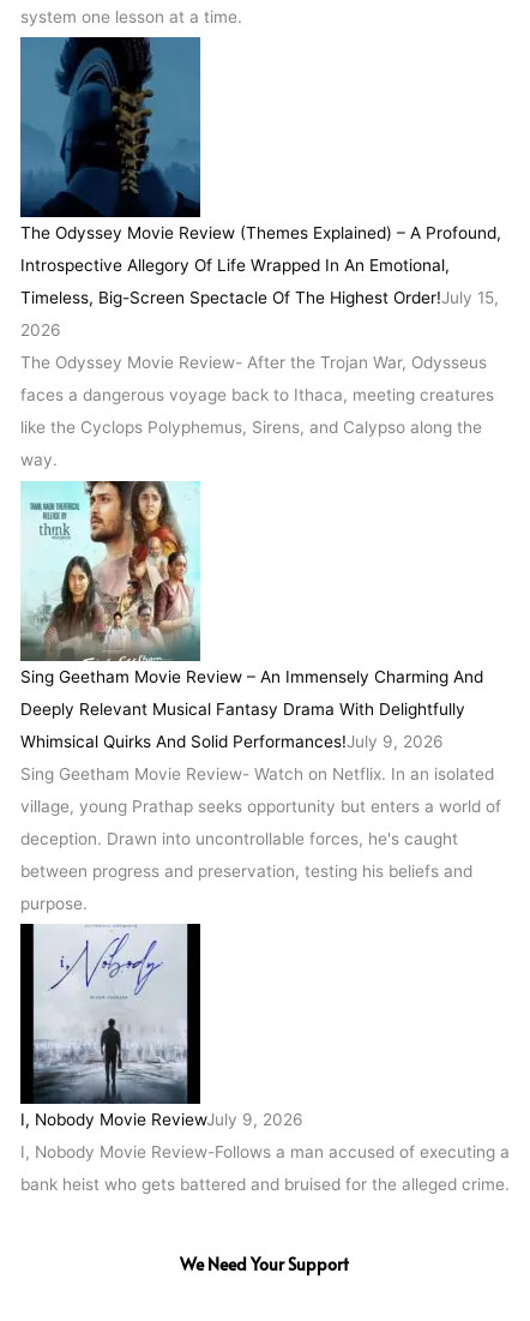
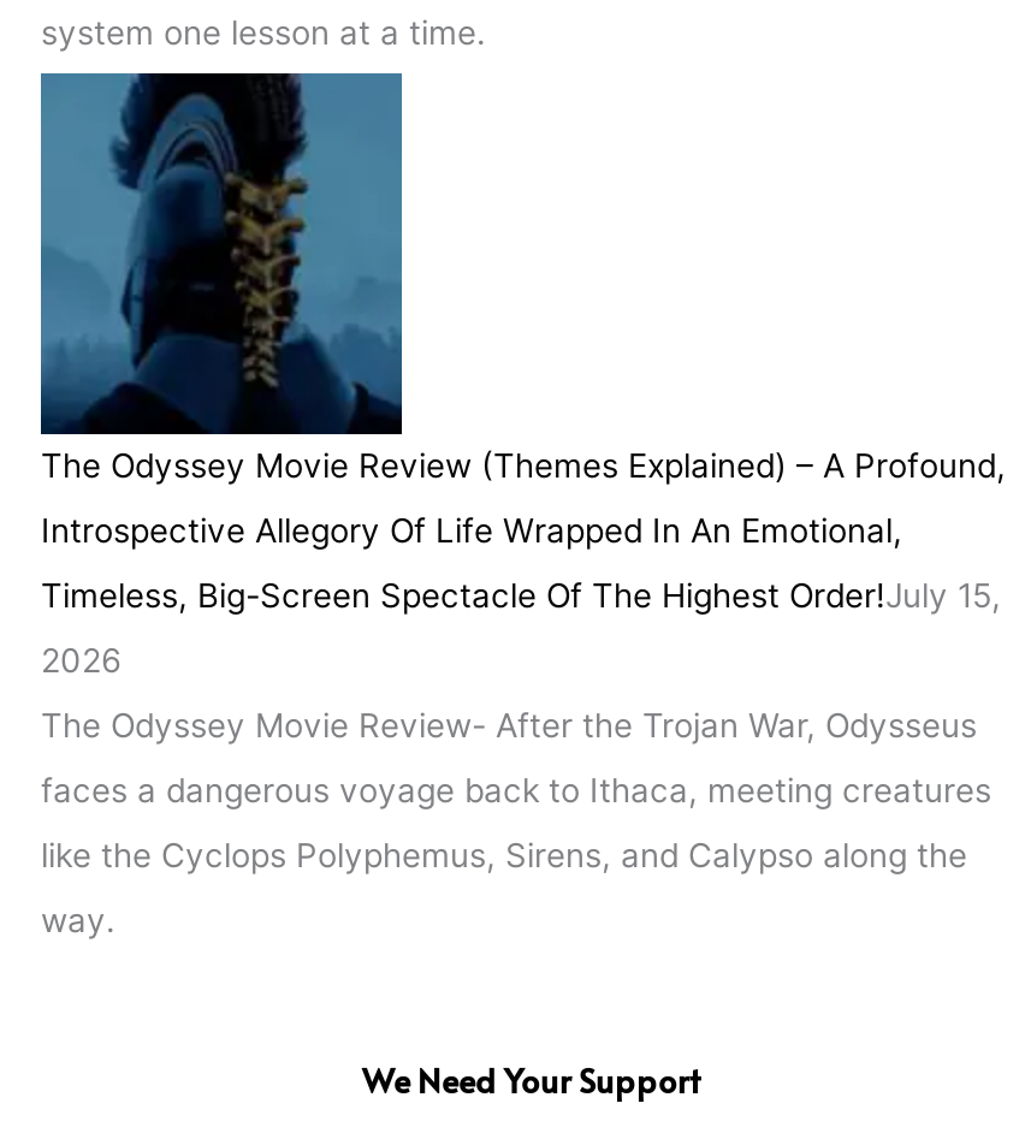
- [image]
- Sing Geetham Movie Review – An Immensely Charming And
- Deeply Relevant Musical Fantasy Drama With Delightfully
- Whimsical Quirks And Solid Performances! July 9, 2026
- Sing Geetham Movie Review- Watch on Netflix. In an isolated
- village, young Prathap seeks opportunity but enters a world of
- deception. Drawn into uncontrollable forces, he's caught
- between progress and preservation, testing his beliefs and
- purpose.

- [image]
- I, Nobody Movie ReviewJuly 9, 2026
- I, Nobody Movie Review-Follows a man accused of executing a
- bank heist who gets battered and bruised for the alleged crime.
